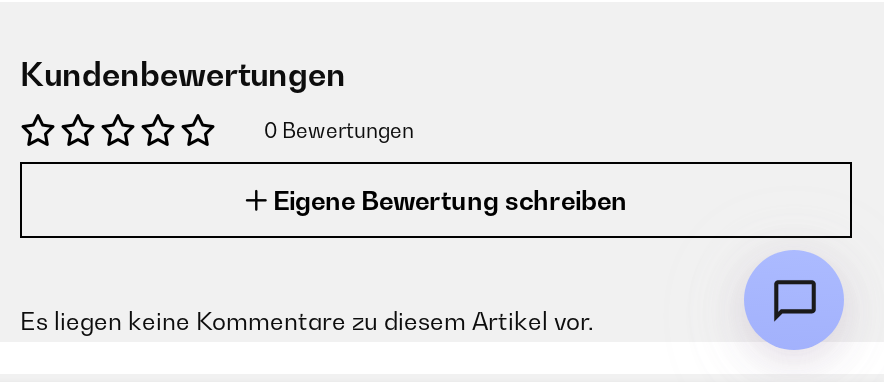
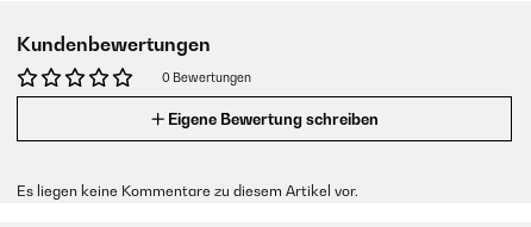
- [image]
